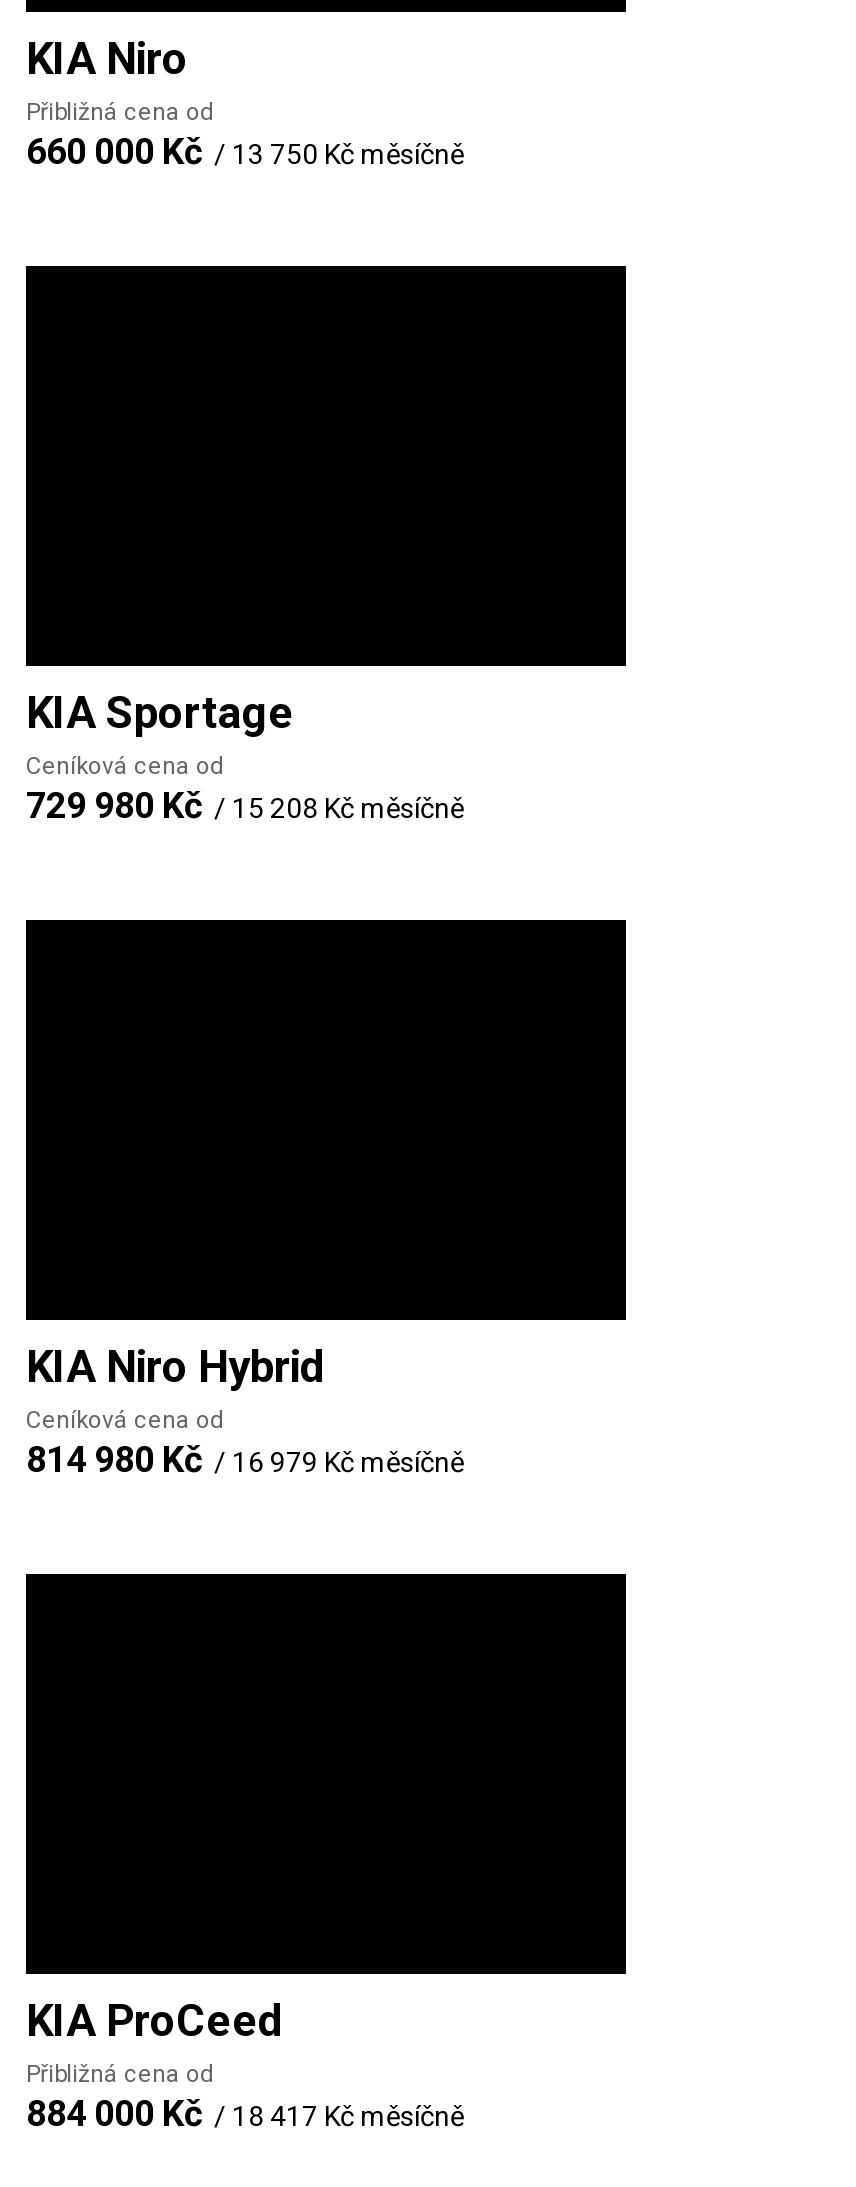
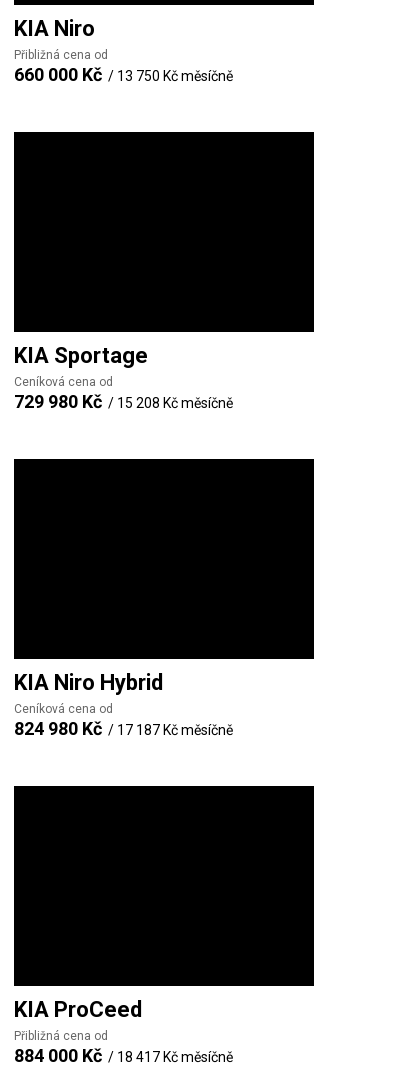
- 814 980 Kč / 16 979 Kč měsíčně
+ 824 980 Kč / 17 187 Kč měsíčně
